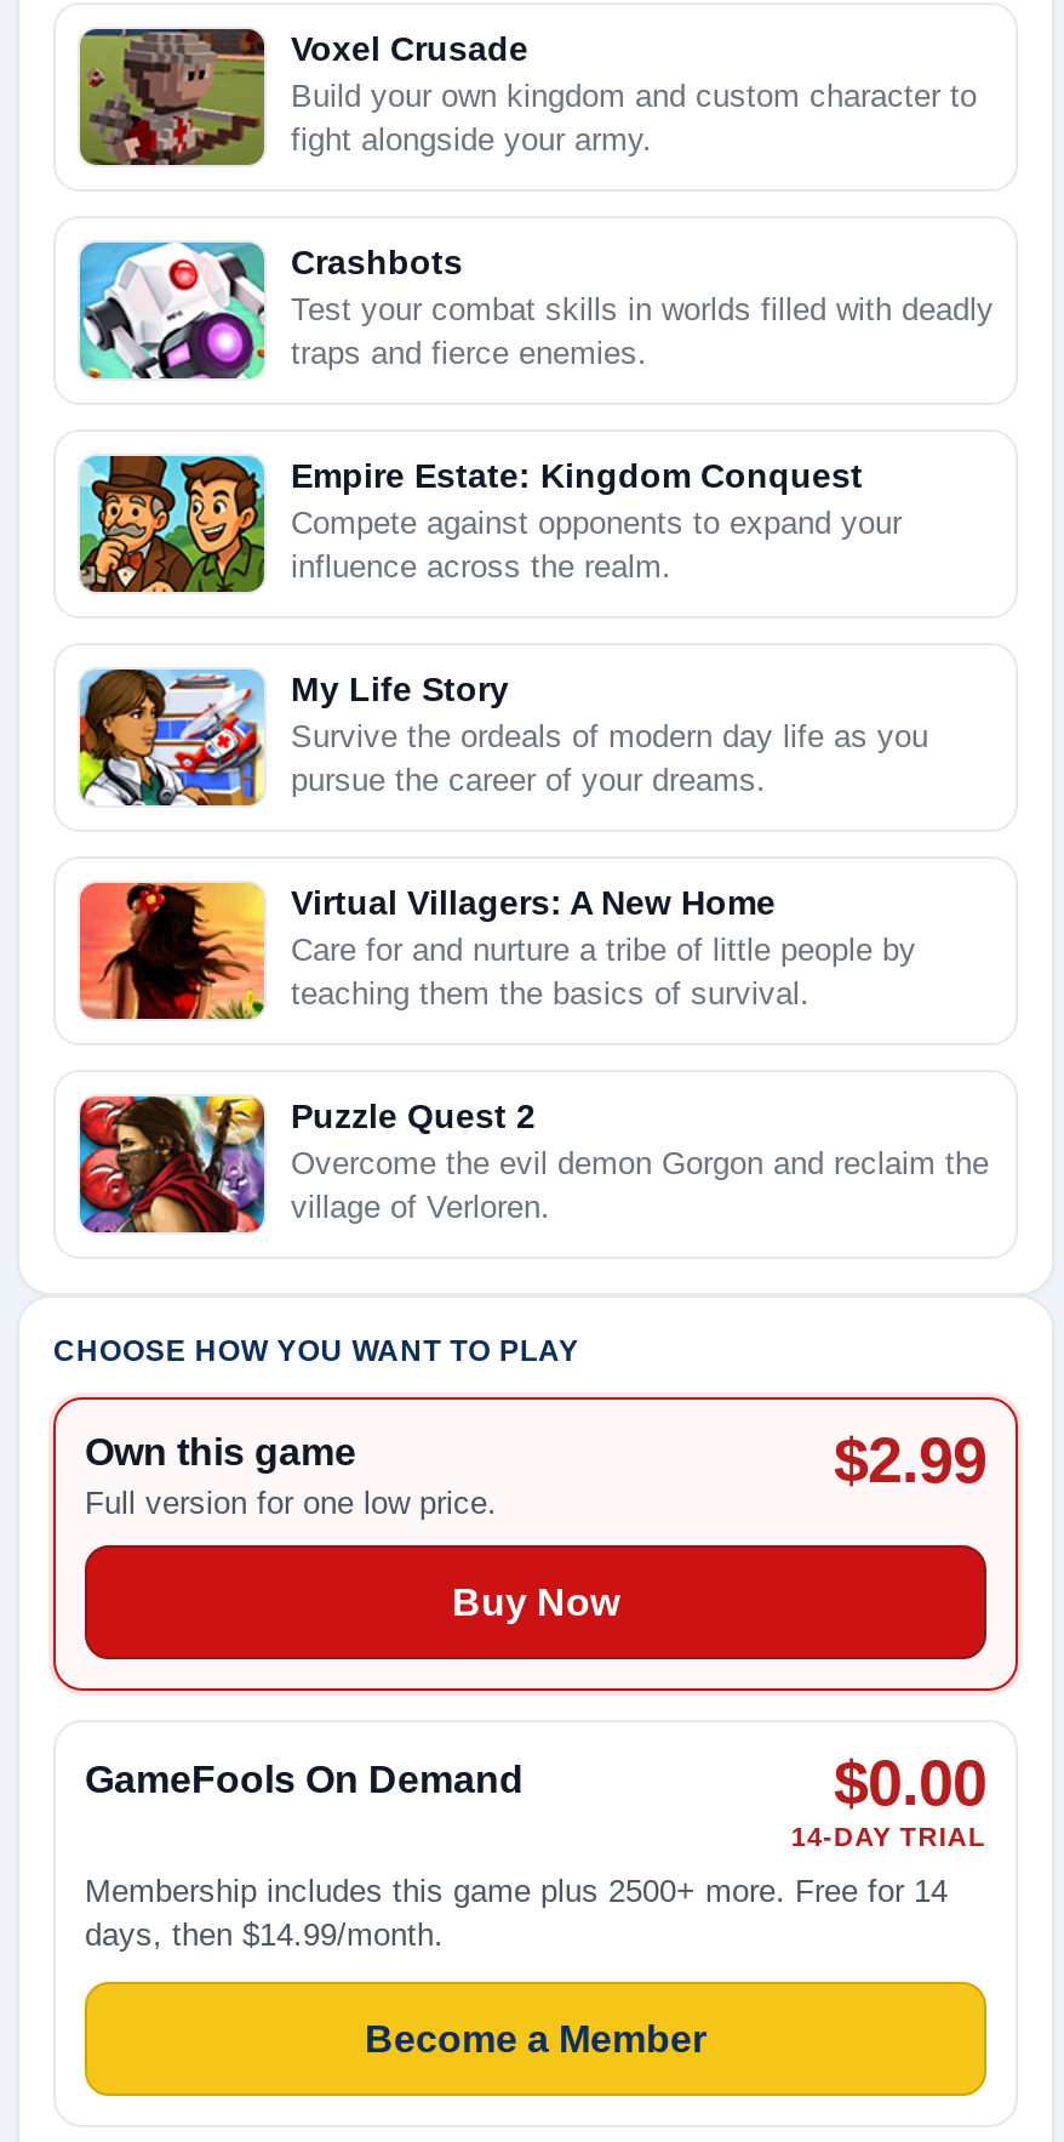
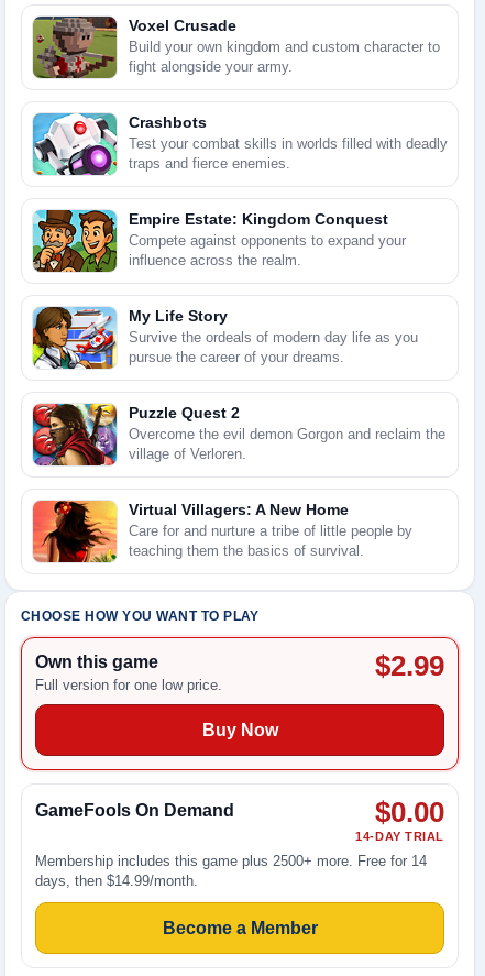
moved down: [image] | Virtual Villagers: A New Home | Care for and nurture a tribe of little people by | teaching them the basics of survival.

moved up: [image] | Puzzle Quest 2 | Overcome the evil demon Gorgon and reclaim the | village of Verloren.
